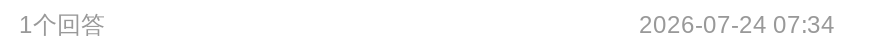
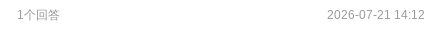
- 2026-07-24 07:34
+ 2026-07-21 14:12
